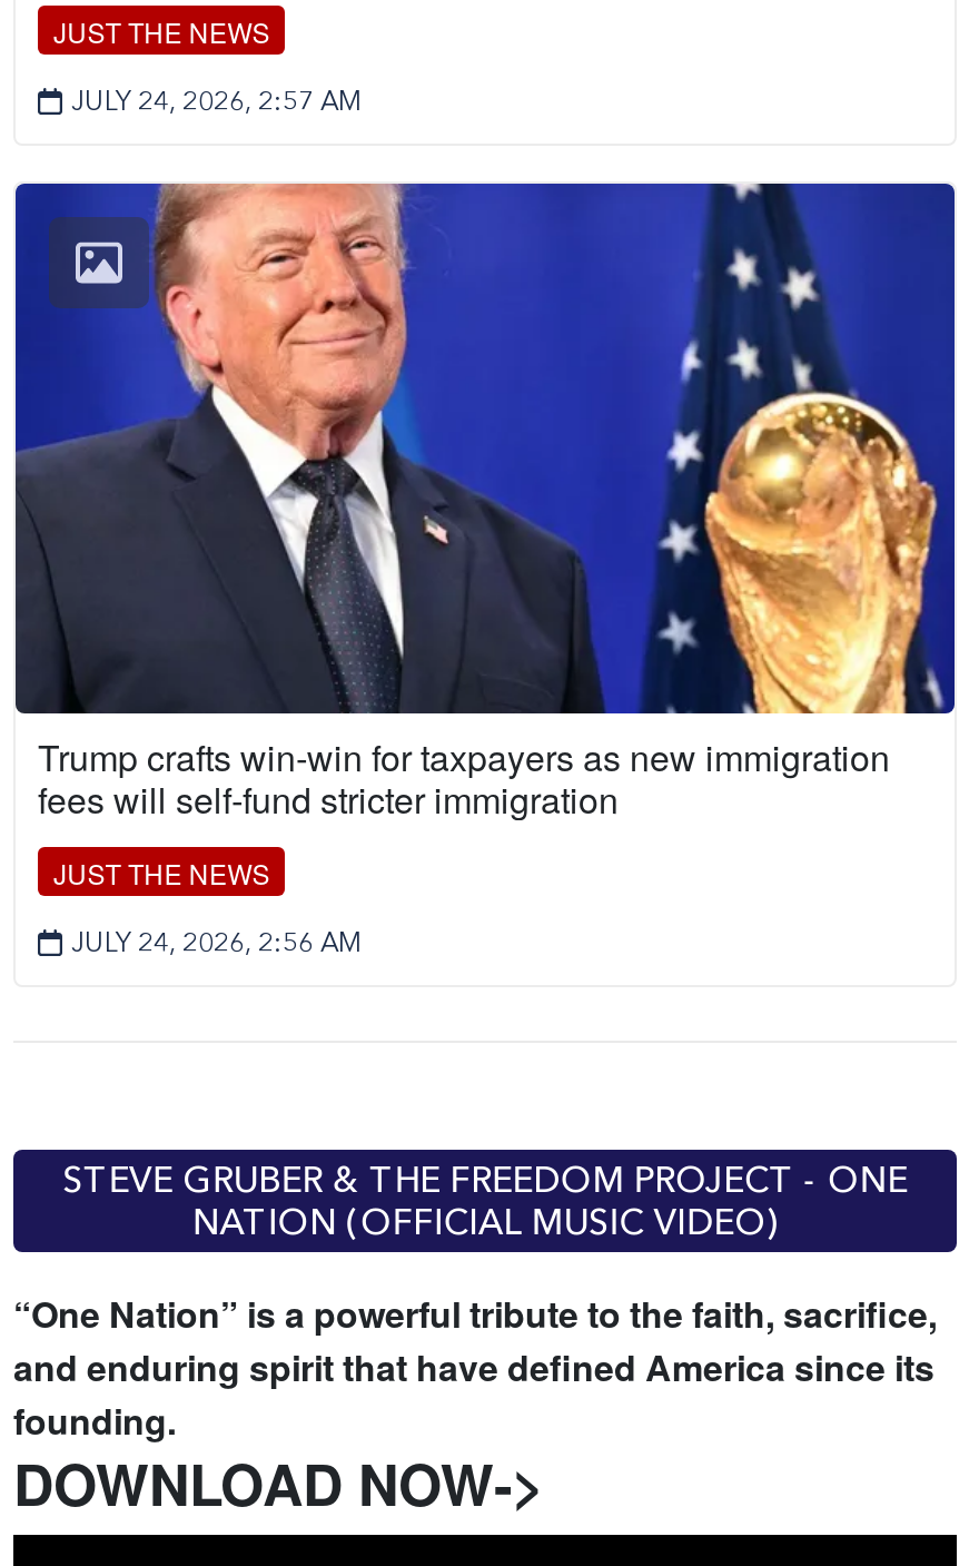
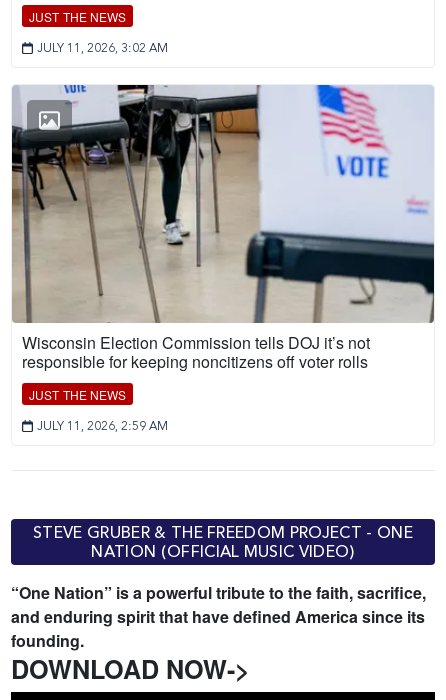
- JULY 24, 2026, 2:57 AM
+ JULY 11, 2026, 3:02 AM

- [image]
- Trump crafts win-win for taxpayers as new immigration
- fees will self-fund stricter immigration
+ [image]
+ Wisconsin Election Commission tells DOJ it’s not
+ responsible for keeping noncitizens off voter rolls

- JULY 24, 2026, 2:56 AM
+ JULY 11, 2026, 2:59 AM
